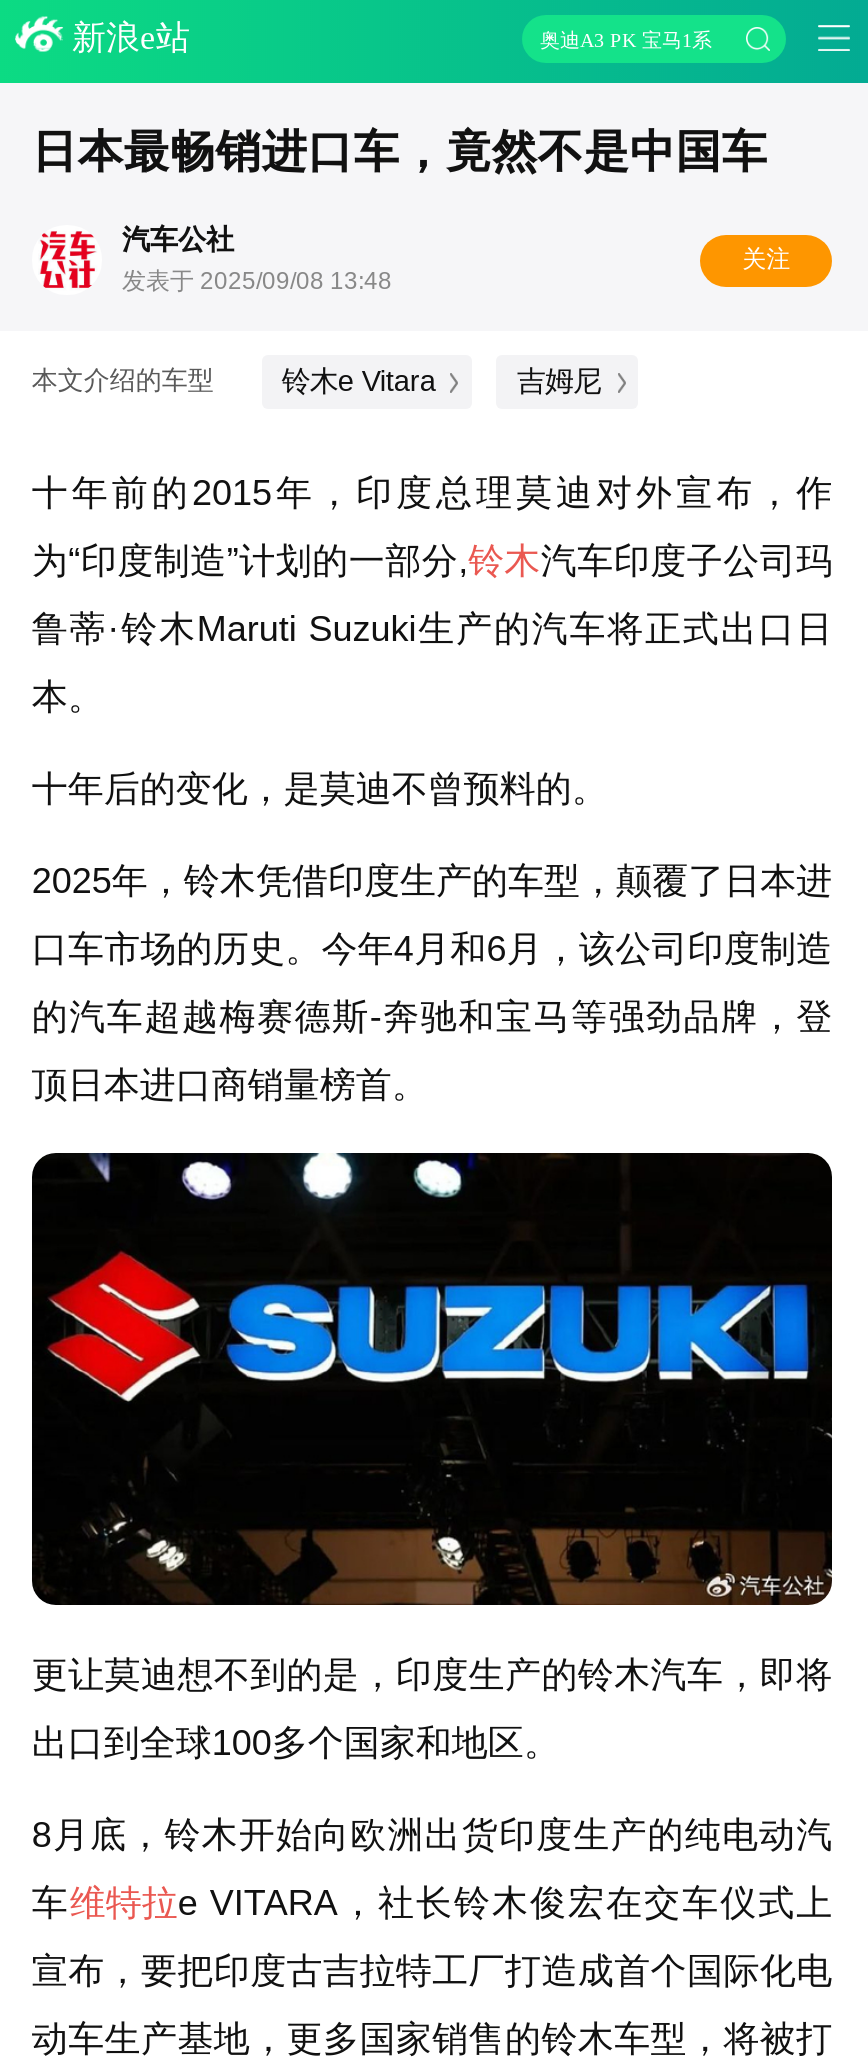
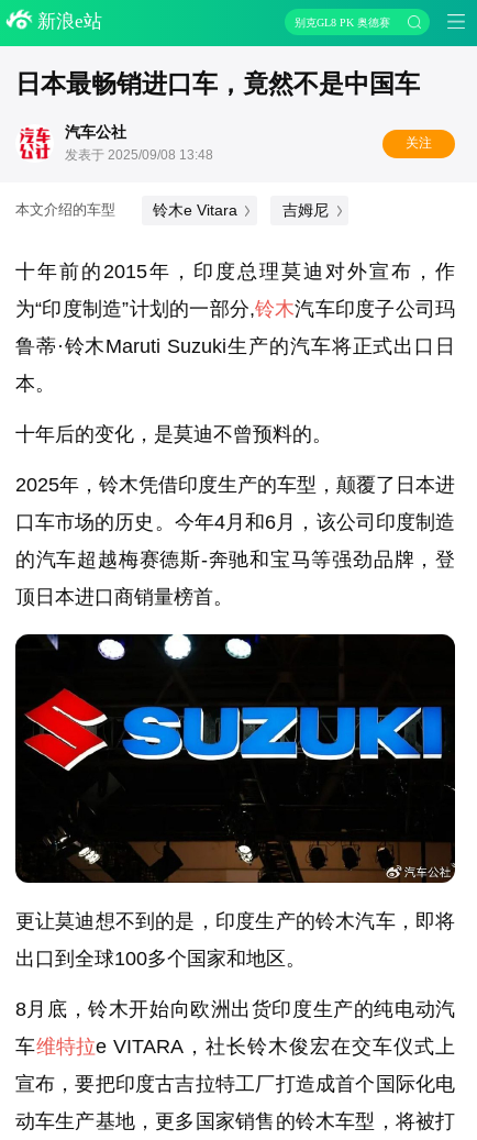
- 奥迪A3 PK 宝马1系
+ 别克GL8 PK 奥德赛
